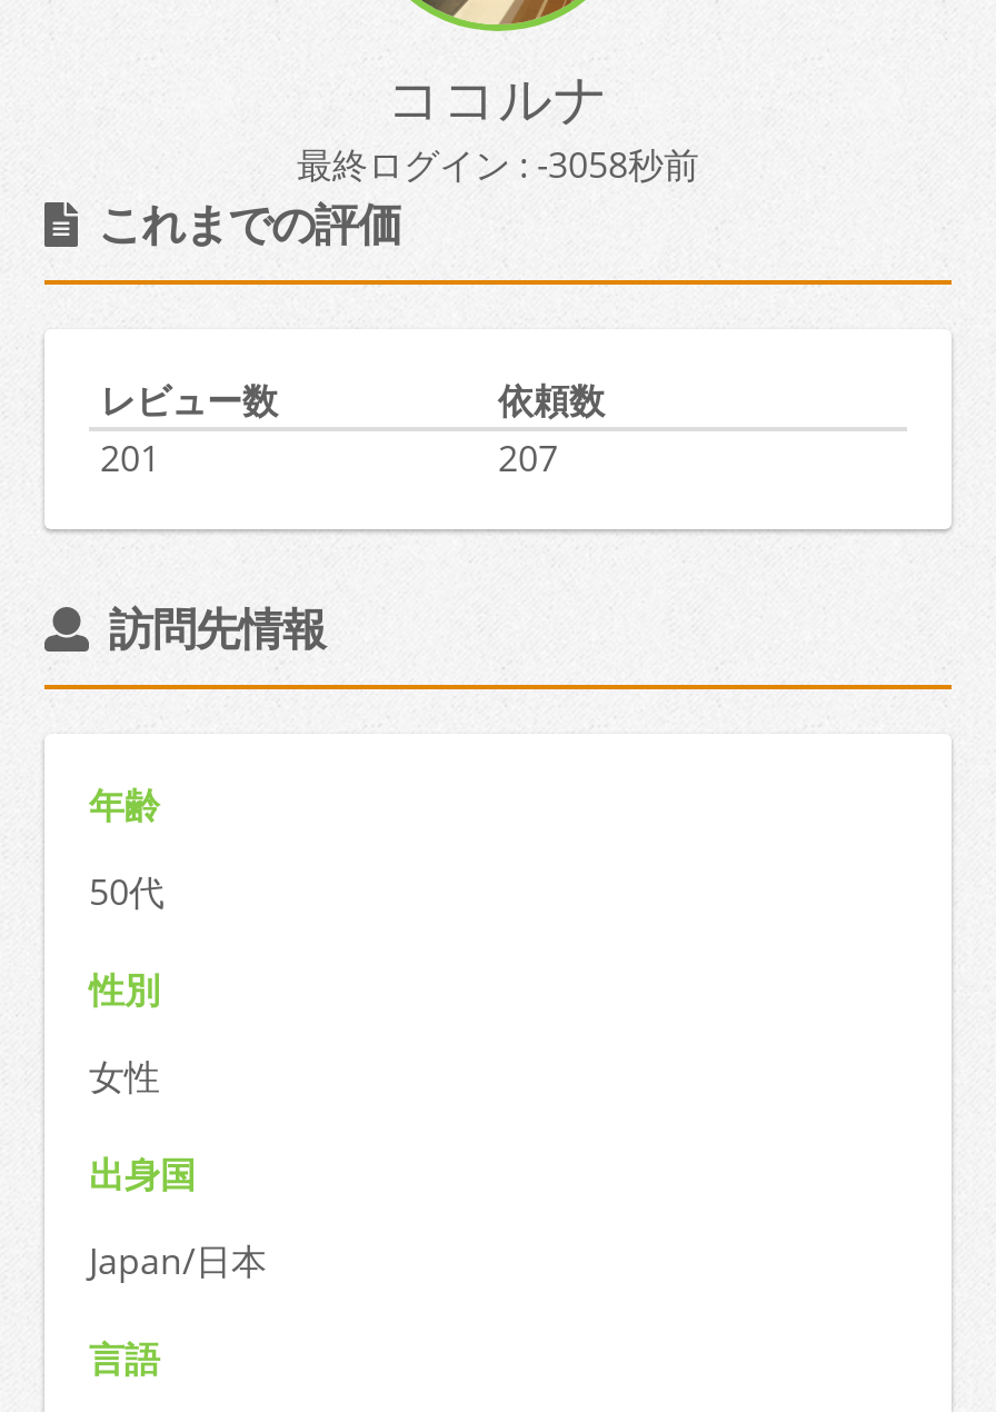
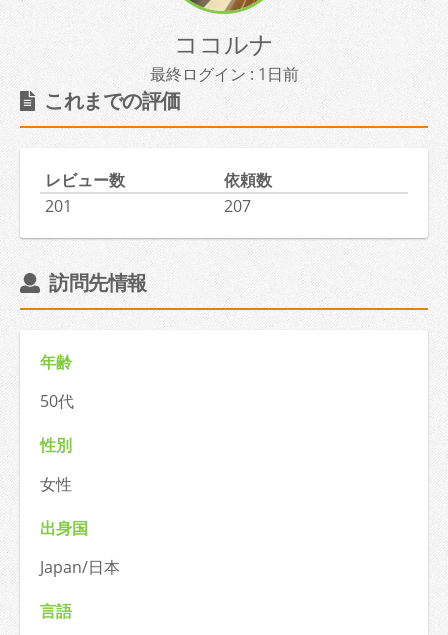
- 最終ログイン : -3058秒前
+ 最終ログイン : 1日前
